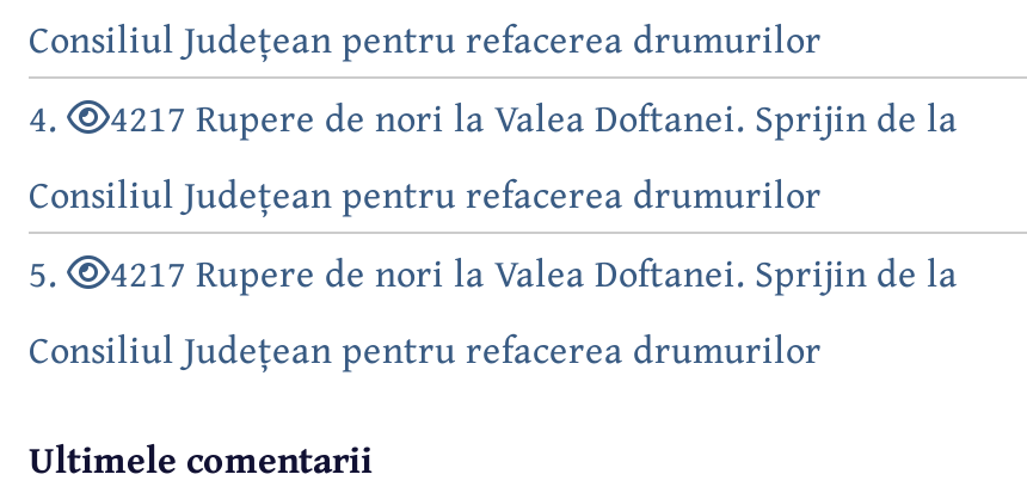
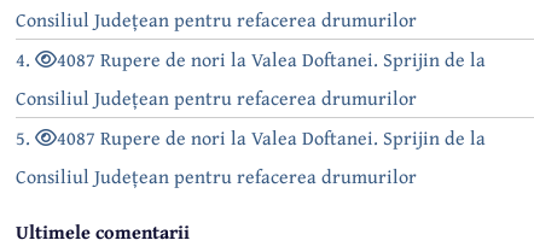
- 4217 Rupere de nori la Valea Doftanei. Sprijin de la
+ 4087 Rupere de nori la Valea Doftanei. Sprijin de la

- 4217 Rupere de nori la Valea Doftanei. Sprijin de la
+ 4087 Rupere de nori la Valea Doftanei. Sprijin de la
